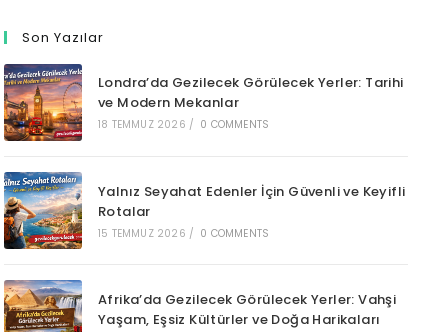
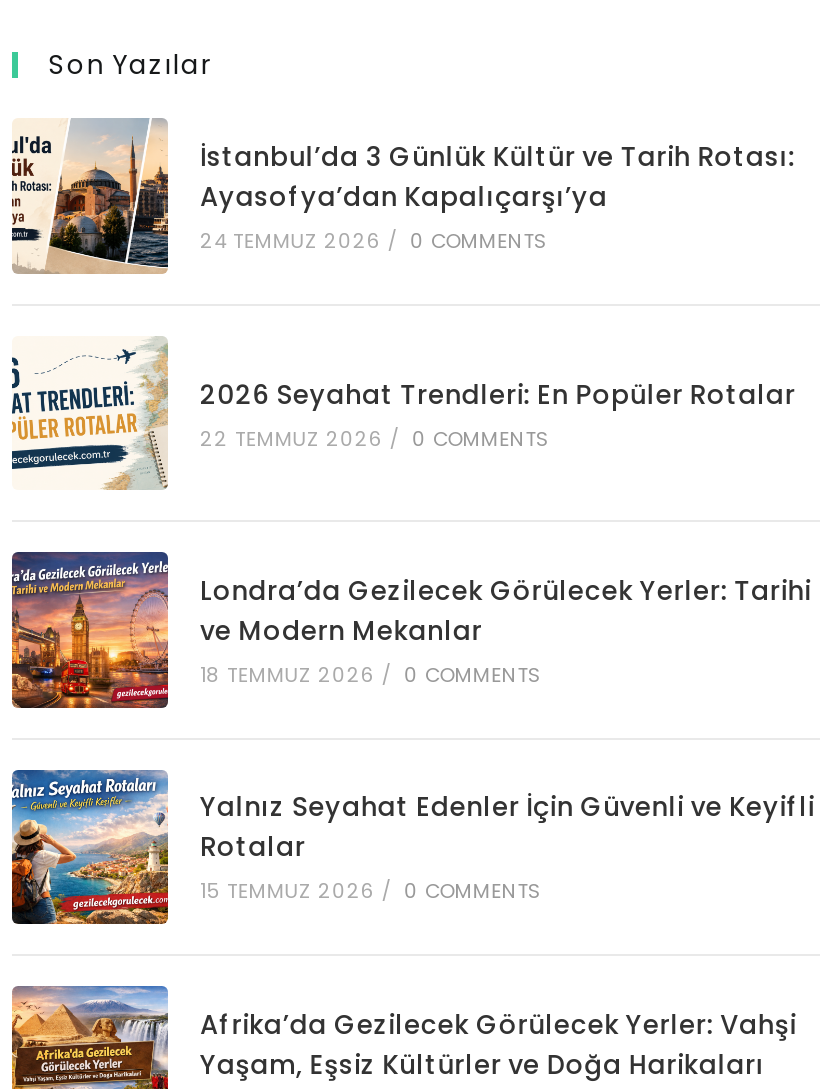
+ [image]
+ 2026 Seyahat Trendleri: En Popüler Rotalar
+ 22 TEMMUZ 2026 / 0 COMMENTS

+ [image]
+ İstanbul’da 3 Günlük Kültür ve Tarih Rotası:
+ Ayasofya’dan Kapalıçarşı’ya
+ 24 TEMMUZ 2026 / 0 COMMENTS
